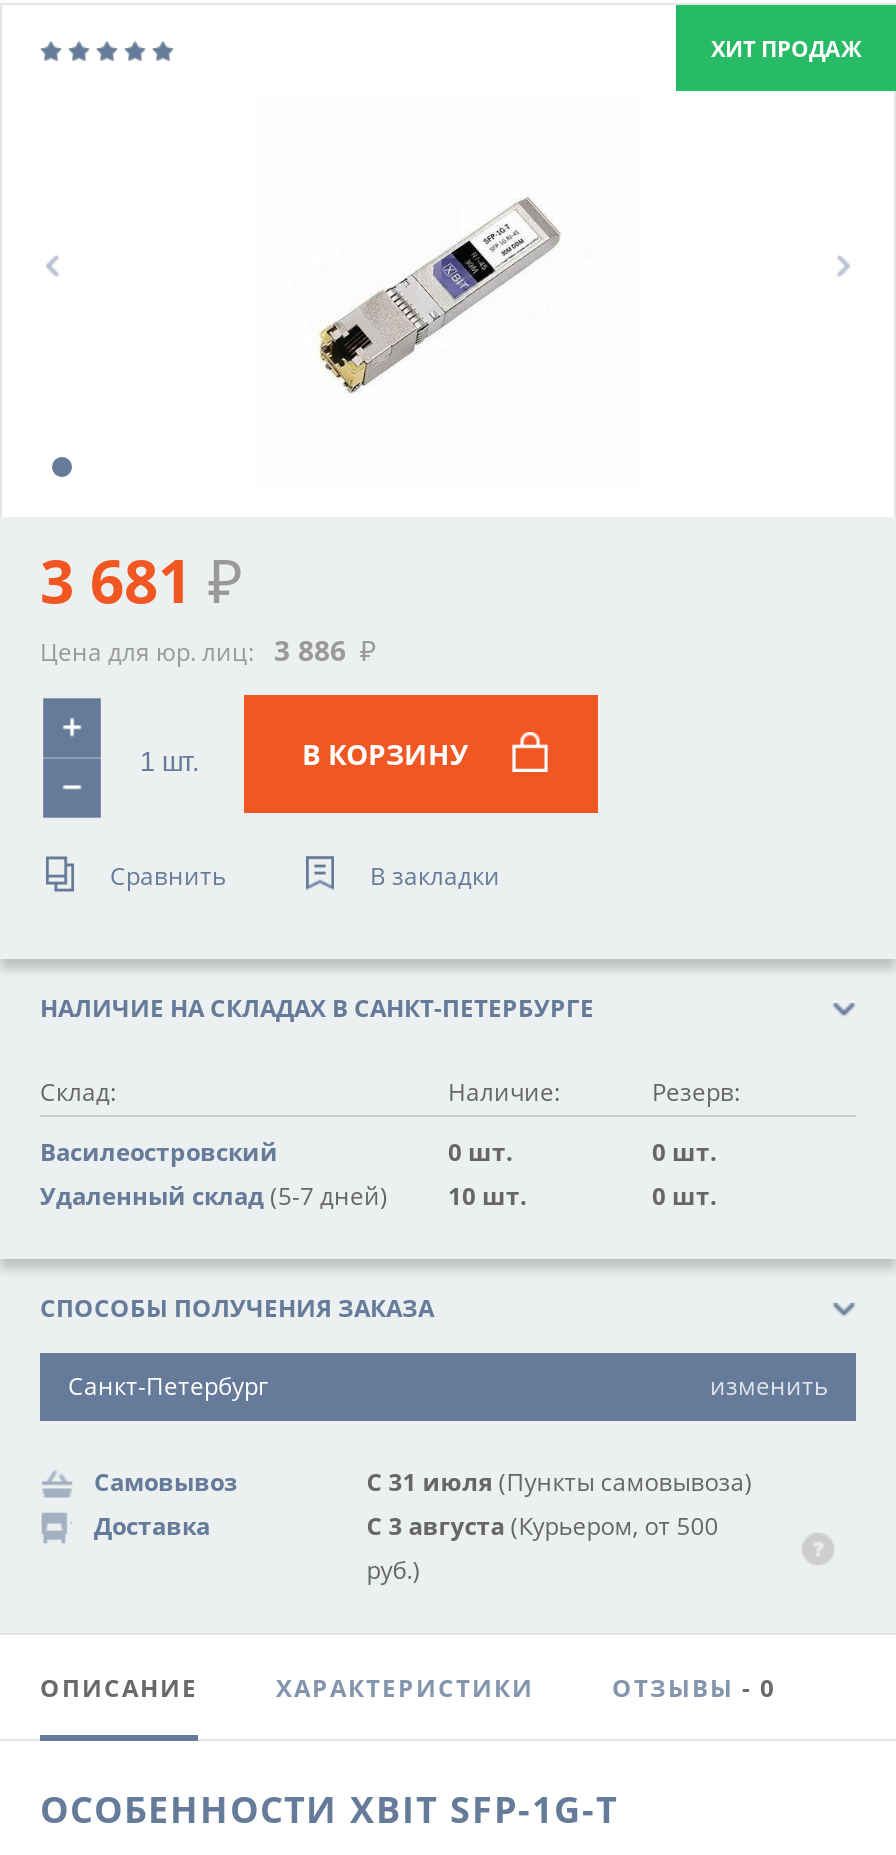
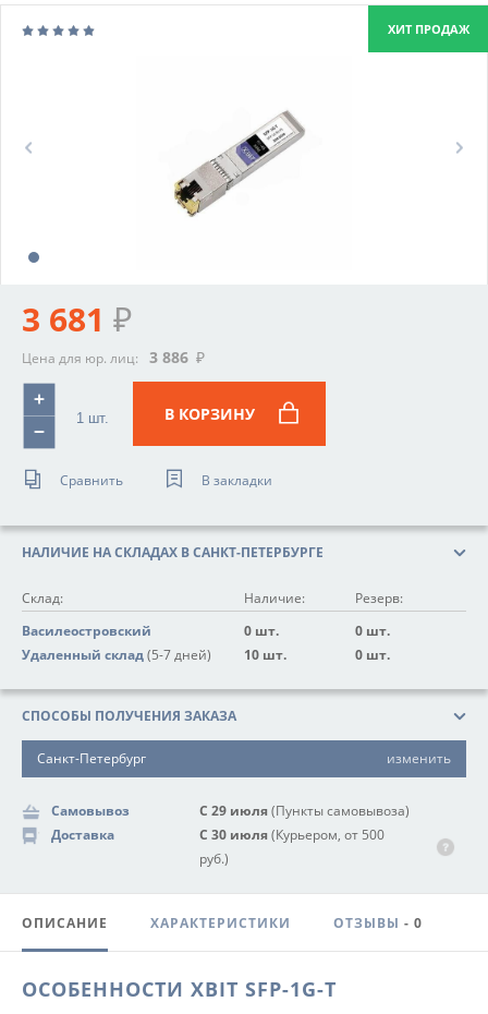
- С 31 июля (Пункты самовывоза)
+ С 29 июля (Пункты самовывоза)

- С 3 августа (Курьером, от 500
+ С 30 июля (Курьером, от 500
